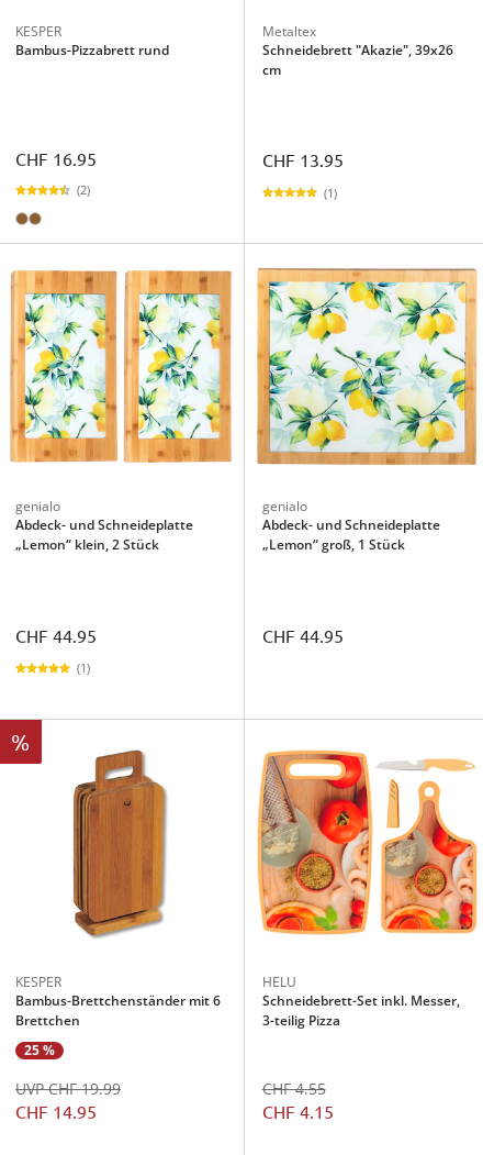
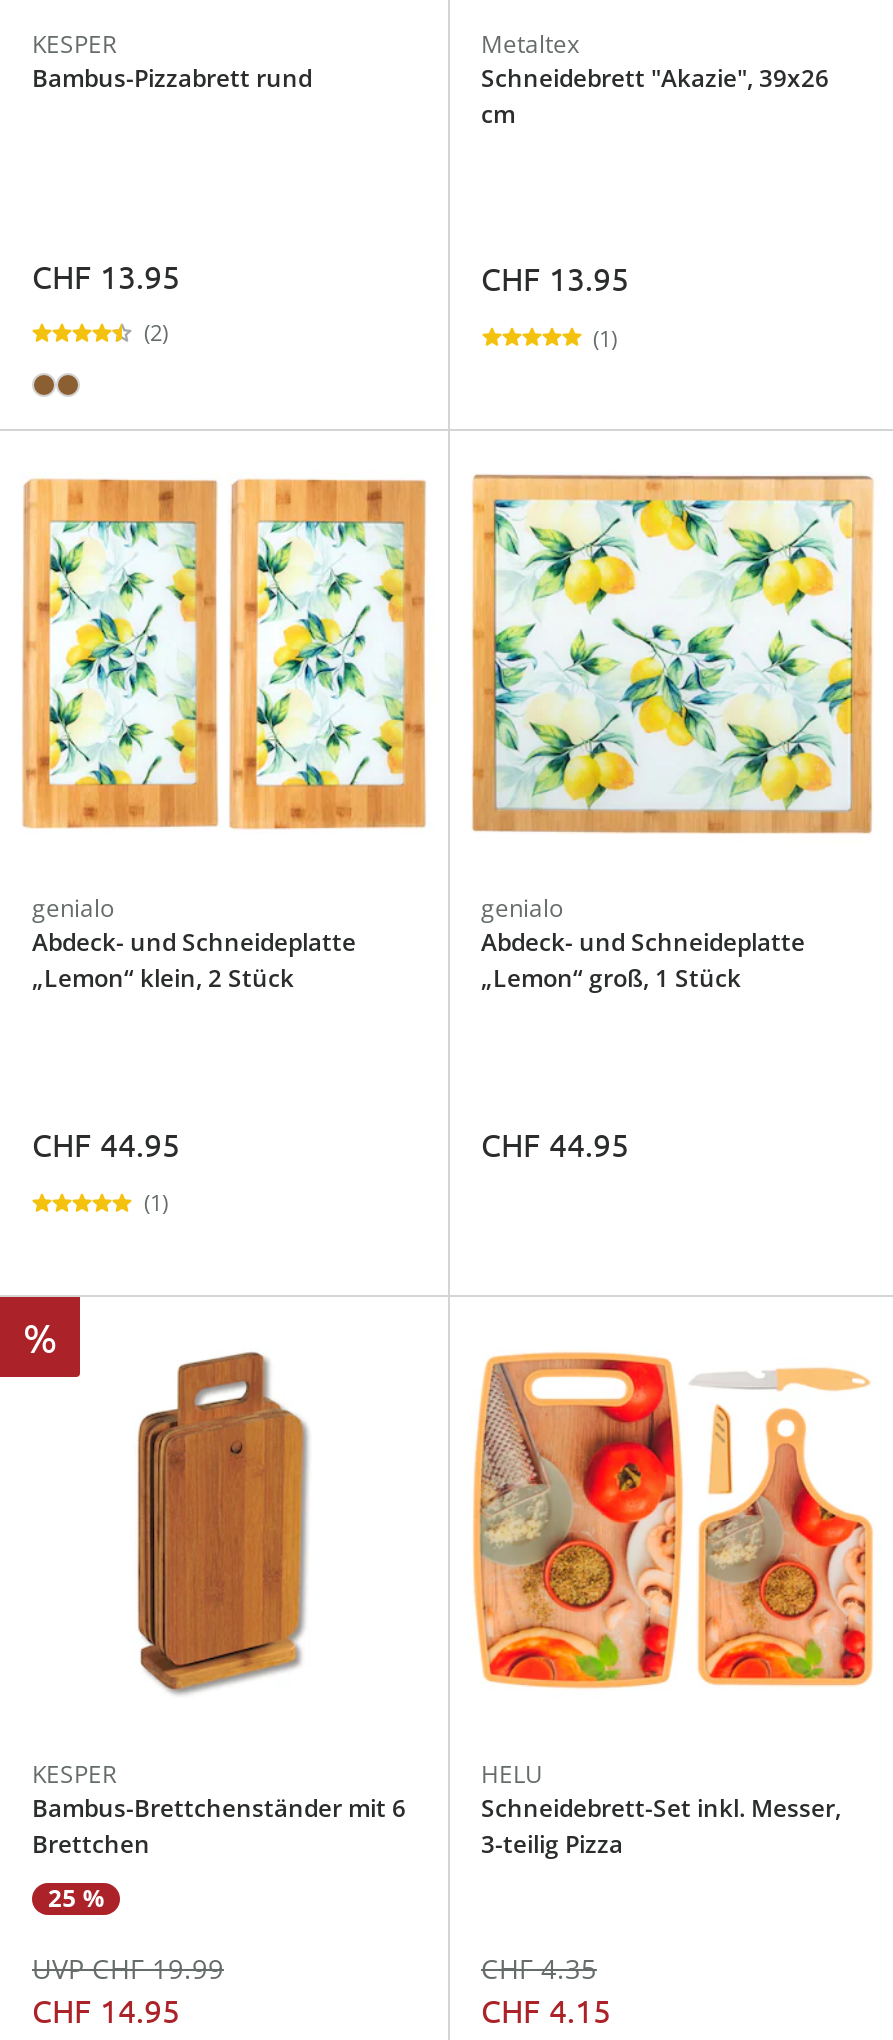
- CHF 16.95
+ CHF 13.95

- CHF 4.55
+ CHF 4.35
